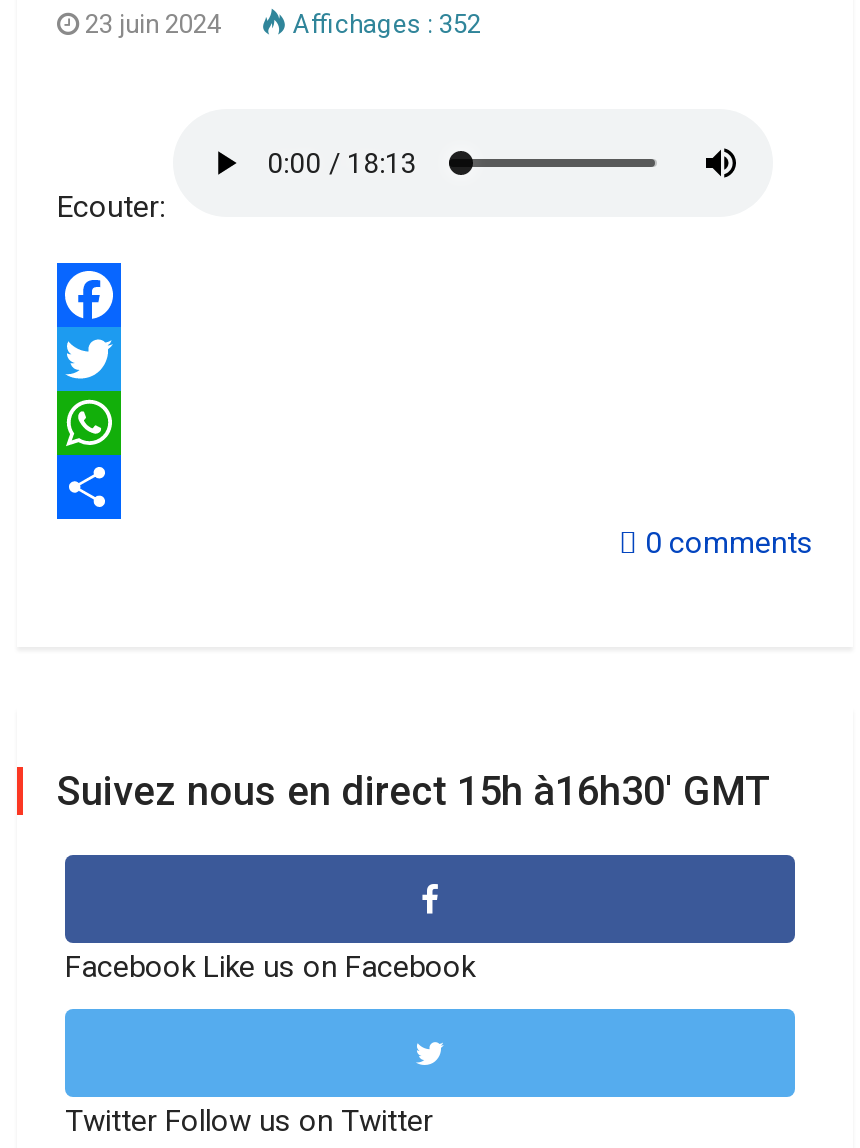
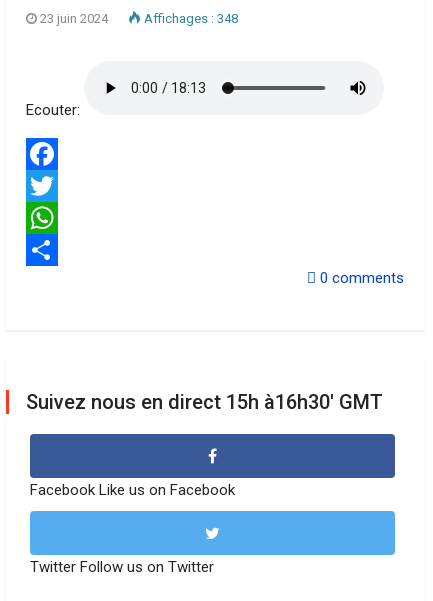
- Affichages : 352
+ Affichages : 348
